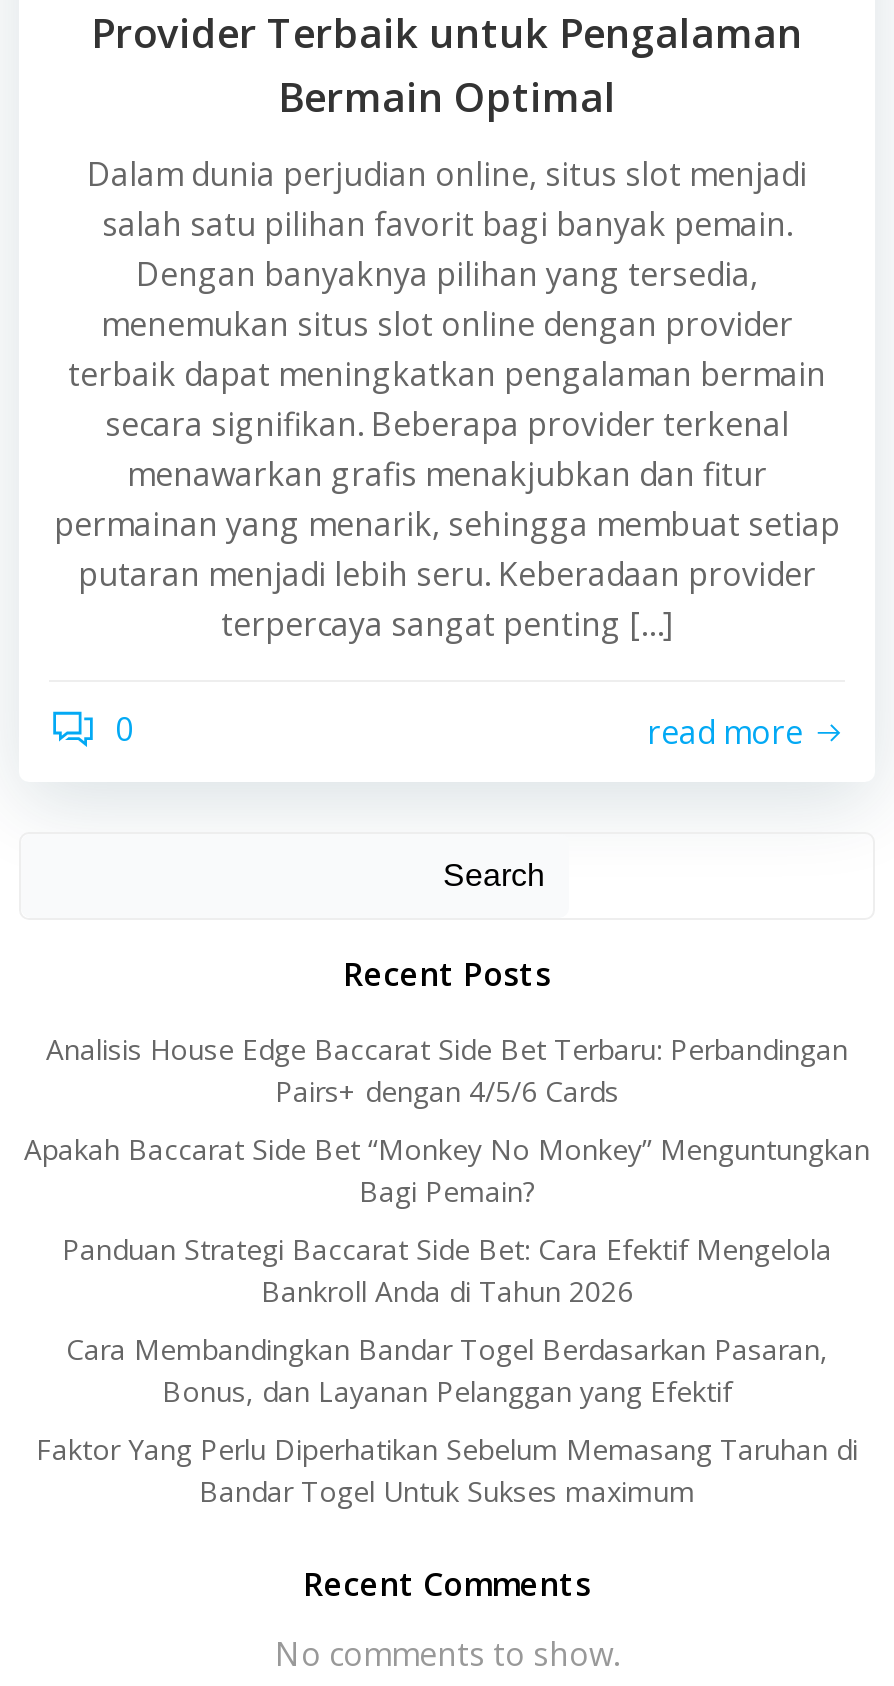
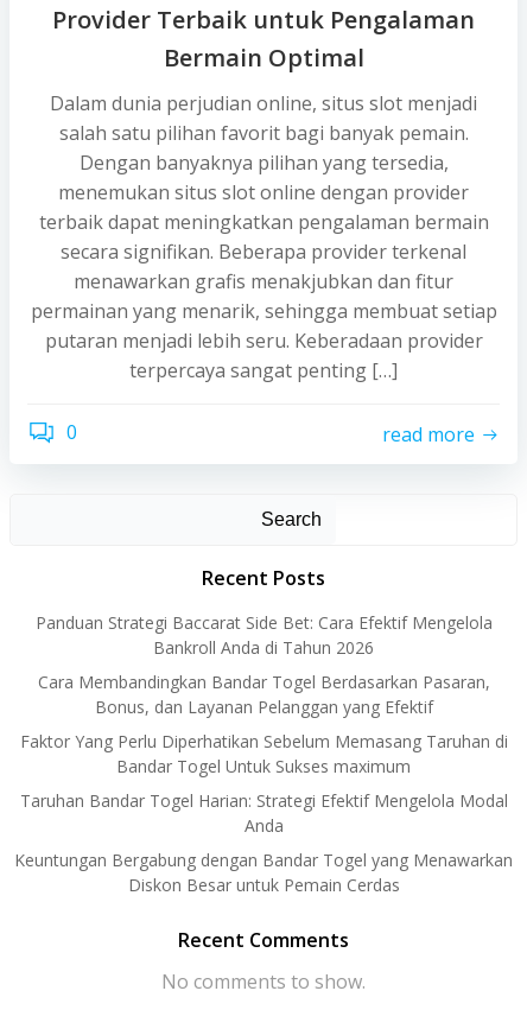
- Analisis House Edge Baccarat Side Bet Terbaru: Perbandingan
- Pairs+ dengan 4/5/6 Cards
- Apakah Baccarat Side Bet “Monkey No Monkey” Menguntungkan
- Bagi Pemain?

moved up: Panduan Strategi Baccarat Side Bet: Cara Efektif Mengelola | Bankroll Anda di Tahun 2026 | Cara Membandingkan Bandar Togel Berdasarkan Pasaran, | Bonus, dan Layanan Pelanggan yang Efektif | Faktor Yang Perlu Diperhatikan Sebelum Memasang Taruhan di | Bandar Togel Untuk Sukses maximum

+ Taruhan Bandar Togel Harian: Strategi Efektif Mengelola Modal
+ Anda
+ Keuntungan Bergabung dengan Bandar Togel yang Menawarkan
+ Diskon Besar untuk Pemain Cerdas
